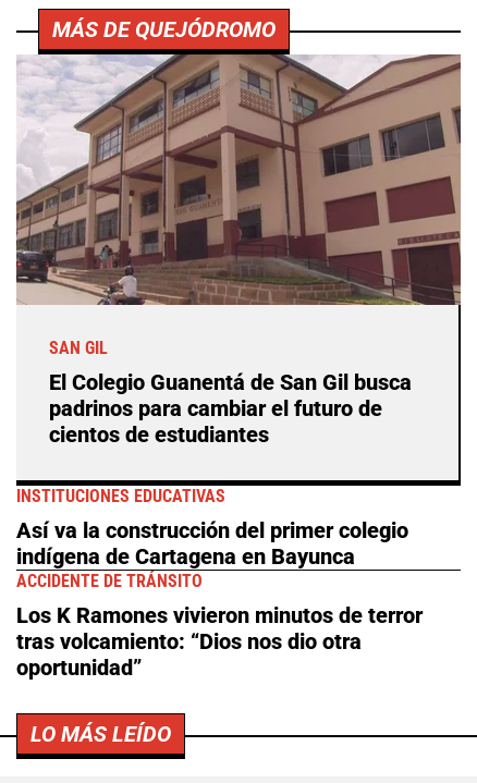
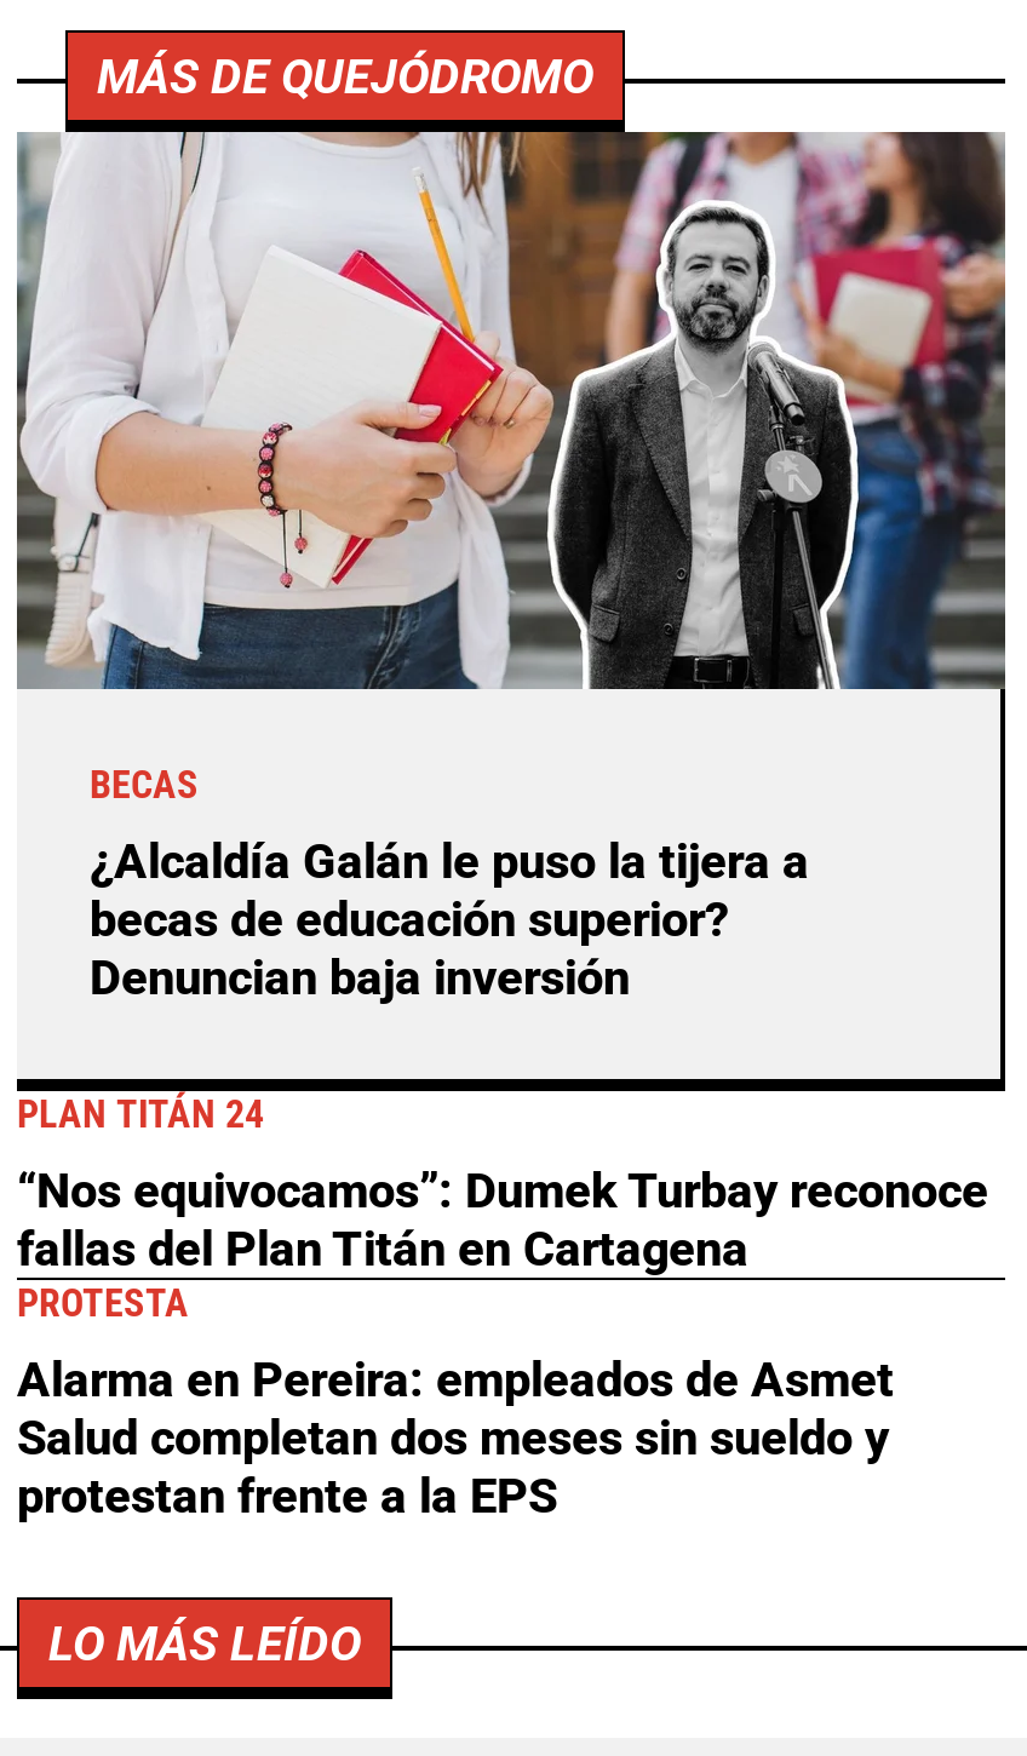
- [image]
- SAN GIL
- El Colegio Guanentá de San Gil busca
- padrinos para cambiar el futuro de
- cientos de estudiantes
+ [image]
+ BECAS
+ ¿Alcaldía Galán le puso la tijera a
+ becas de educación superior?
+ Denuncian baja inversión

- INSTITUCIONES EDUCATIVAS
- Así va la construcción del primer colegio
- indígena de Cartagena en Bayunca
- ACCIDENTE DE TRÁNSITO
- Los K Ramones vivieron minutos de terror
- tras volcamiento: “Dios nos dio otra
- oportunidad”
+ PLAN TITÁN 24
+ “Nos equivocamos”: Dumek Turbay reconoce
+ fallas del Plan Titán en Cartagena
+ PROTESTA
+ Alarma en Pereira: empleados de Asmet
+ Salud completan dos meses sin sueldo y
+ protestan frente a la EPS
